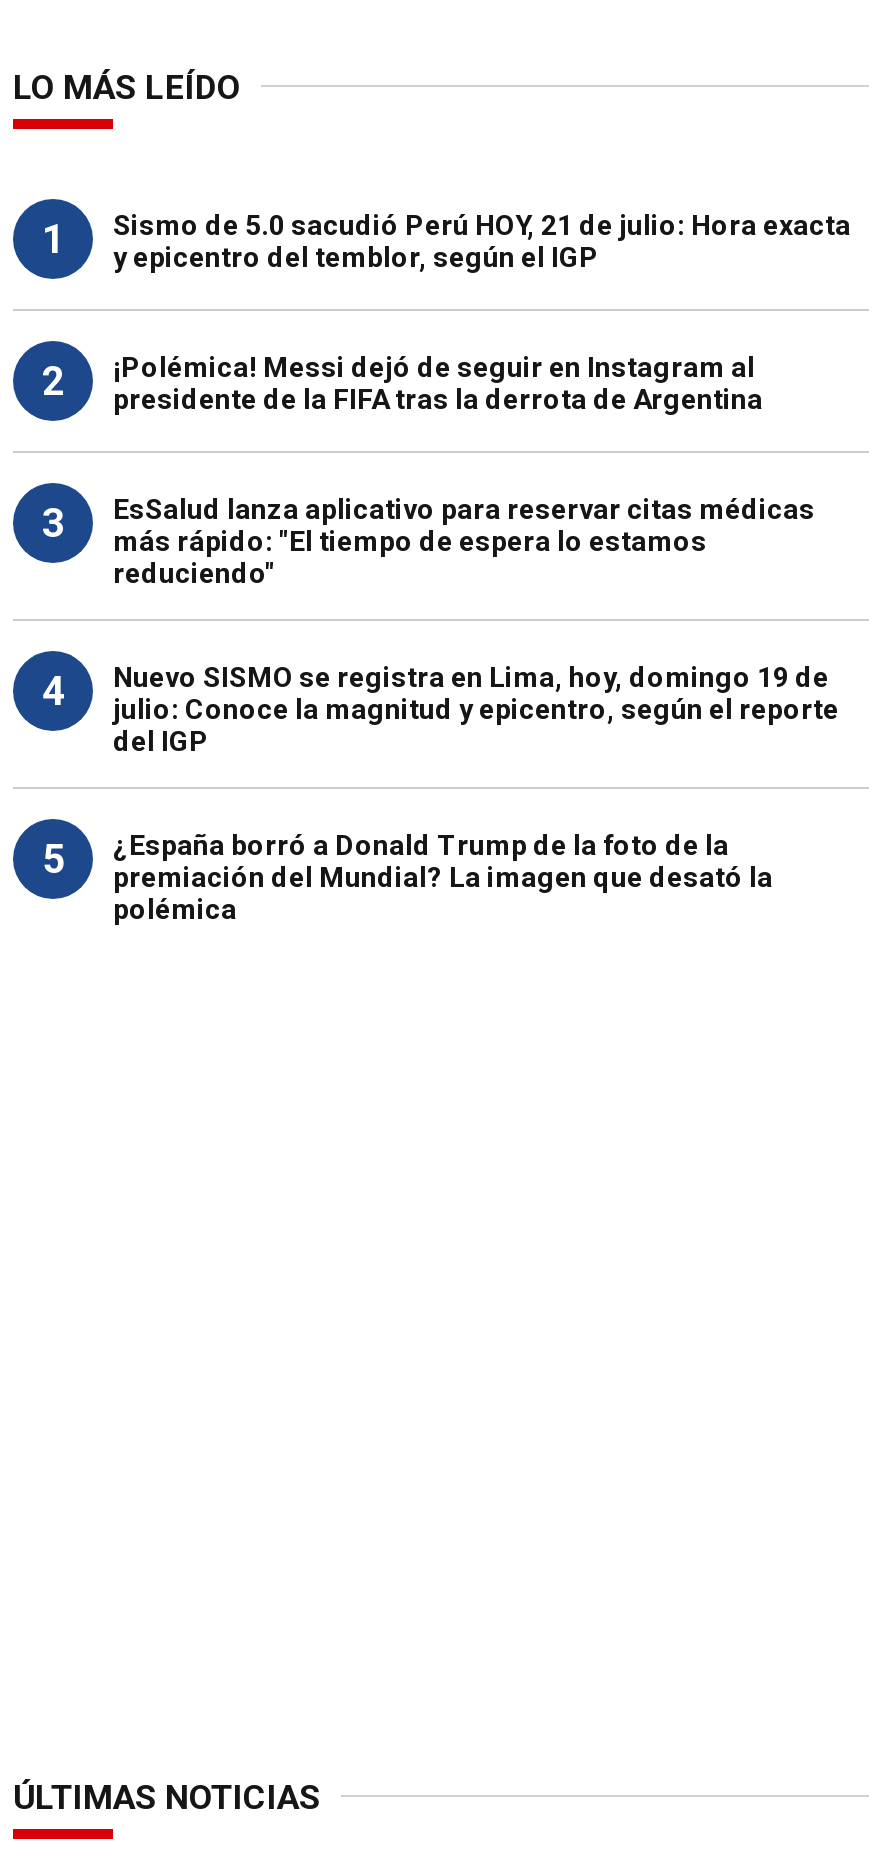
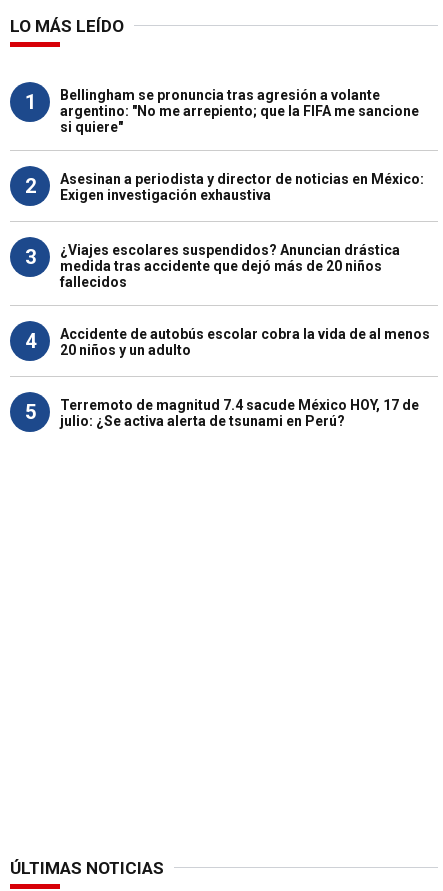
- Sismo de 5.0 sacudió Perú HOY, 21 de julio: Hora exacta
- y epicentro del temblor, según el IGP
+ Bellingham se pronuncia tras agresión a volante
+ argentino: "No me arrepiento; que la FIFA me sancione
+ si quiere"

- ¡Polémica! Messi dejó de seguir en Instagram al
- presidente de la FIFA tras la derrota de Argentina
+ Asesinan a periodista y director de noticias en México:
+ Exigen investigación exhaustiva

- EsSalud lanza aplicativo para reservar citas médicas
- más rápido: "El tiempo de espera lo estamos
- reduciendo"
+ ¿Viajes escolares suspendidos? Anuncian drástica
+ medida tras accidente que dejó más de 20 niños
+ fallecidos

- Nuevo SISMO se registra en Lima, hoy, domingo 19 de
- julio: Conoce la magnitud y epicentro, según el reporte
- del IGP
+ Accidente de autobús escolar cobra la vida de al menos
+ 20 niños y un adulto

- ¿España borró a Donald Trump de la foto de la
- premiación del Mundial? La imagen que desató la
- polémica
+ Terremoto de magnitud 7.4 sacude México HOY, 17 de
+ julio: ¿Se activa alerta de tsunami en Perú?
